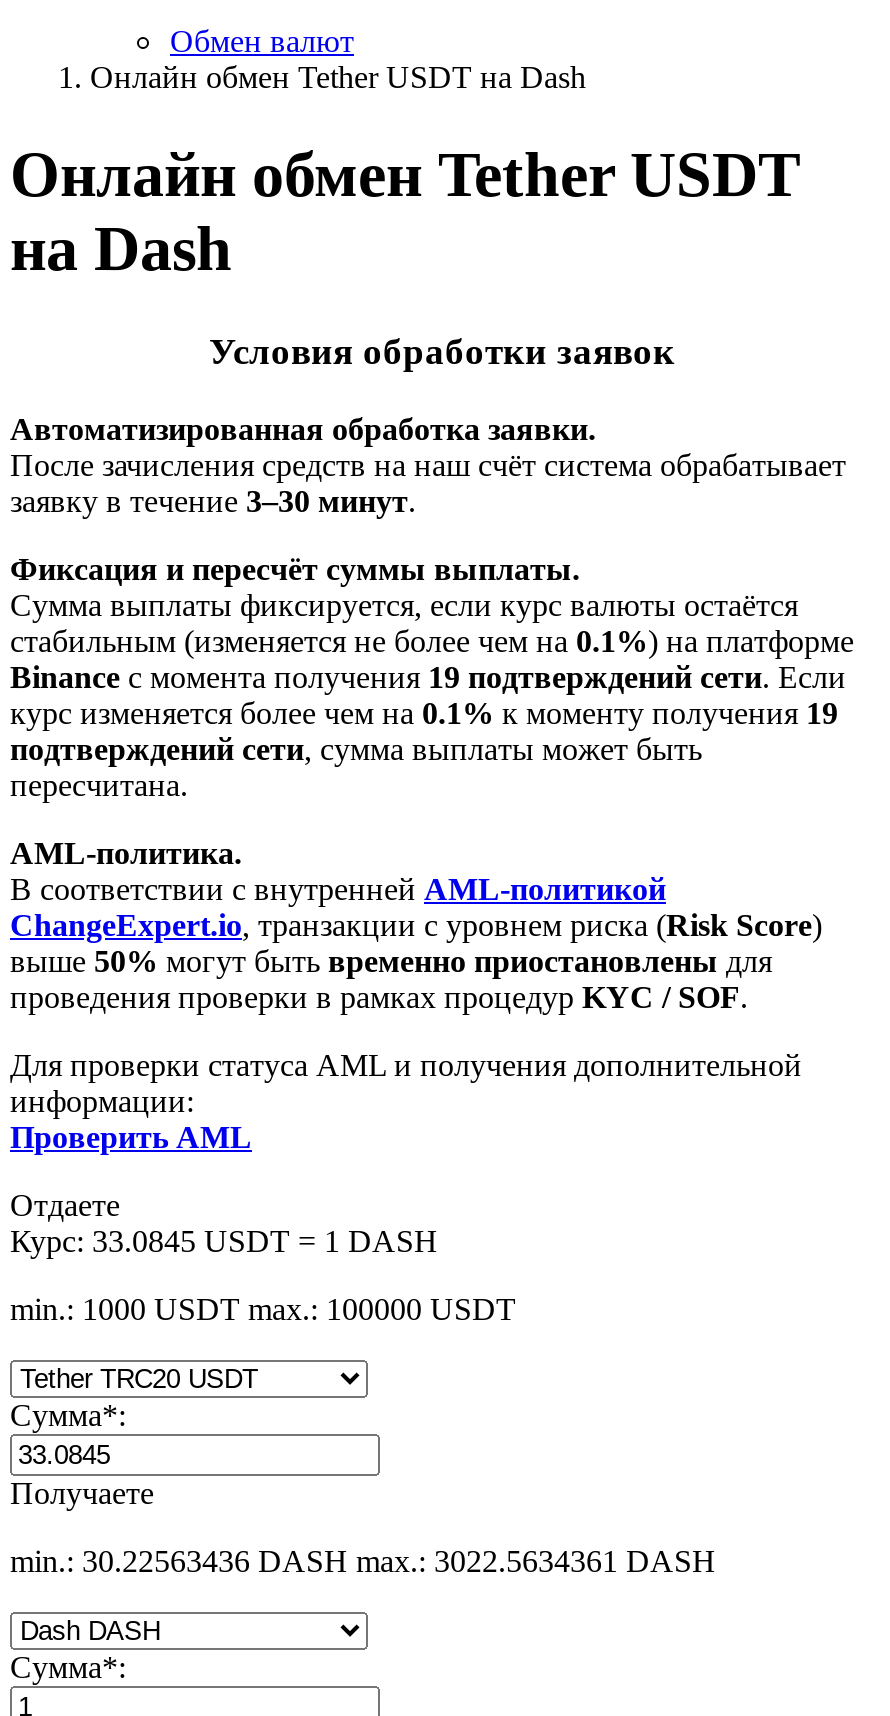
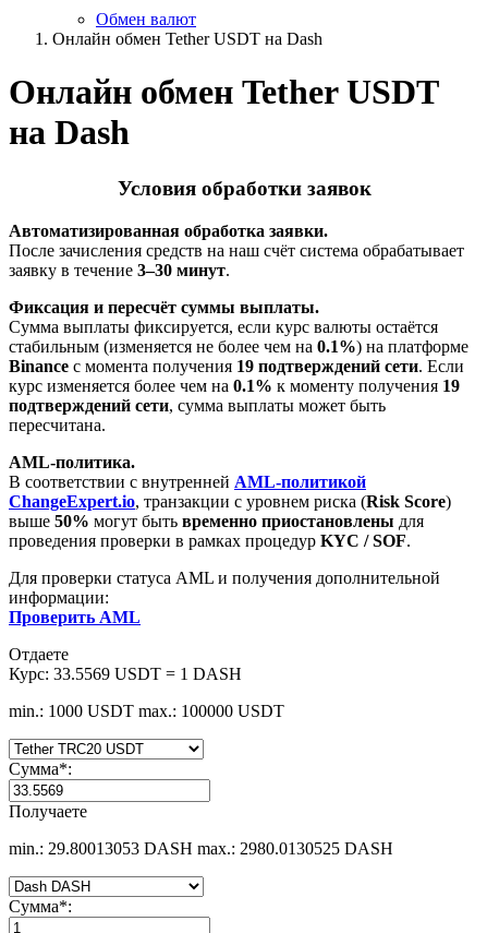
- Курс: 33.0845 USDT = 1 DASH
+ Курс: 33.5569 USDT = 1 DASH

- min.: 30.22563436 DASH max.: 3022.5634361 DASH
+ min.: 29.80013053 DASH max.: 2980.0130525 DASH
